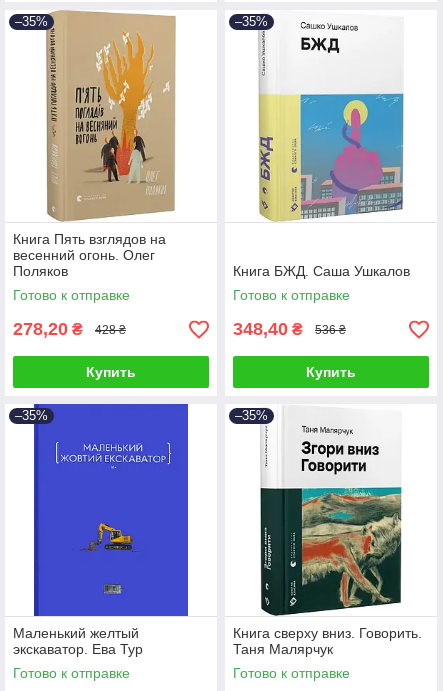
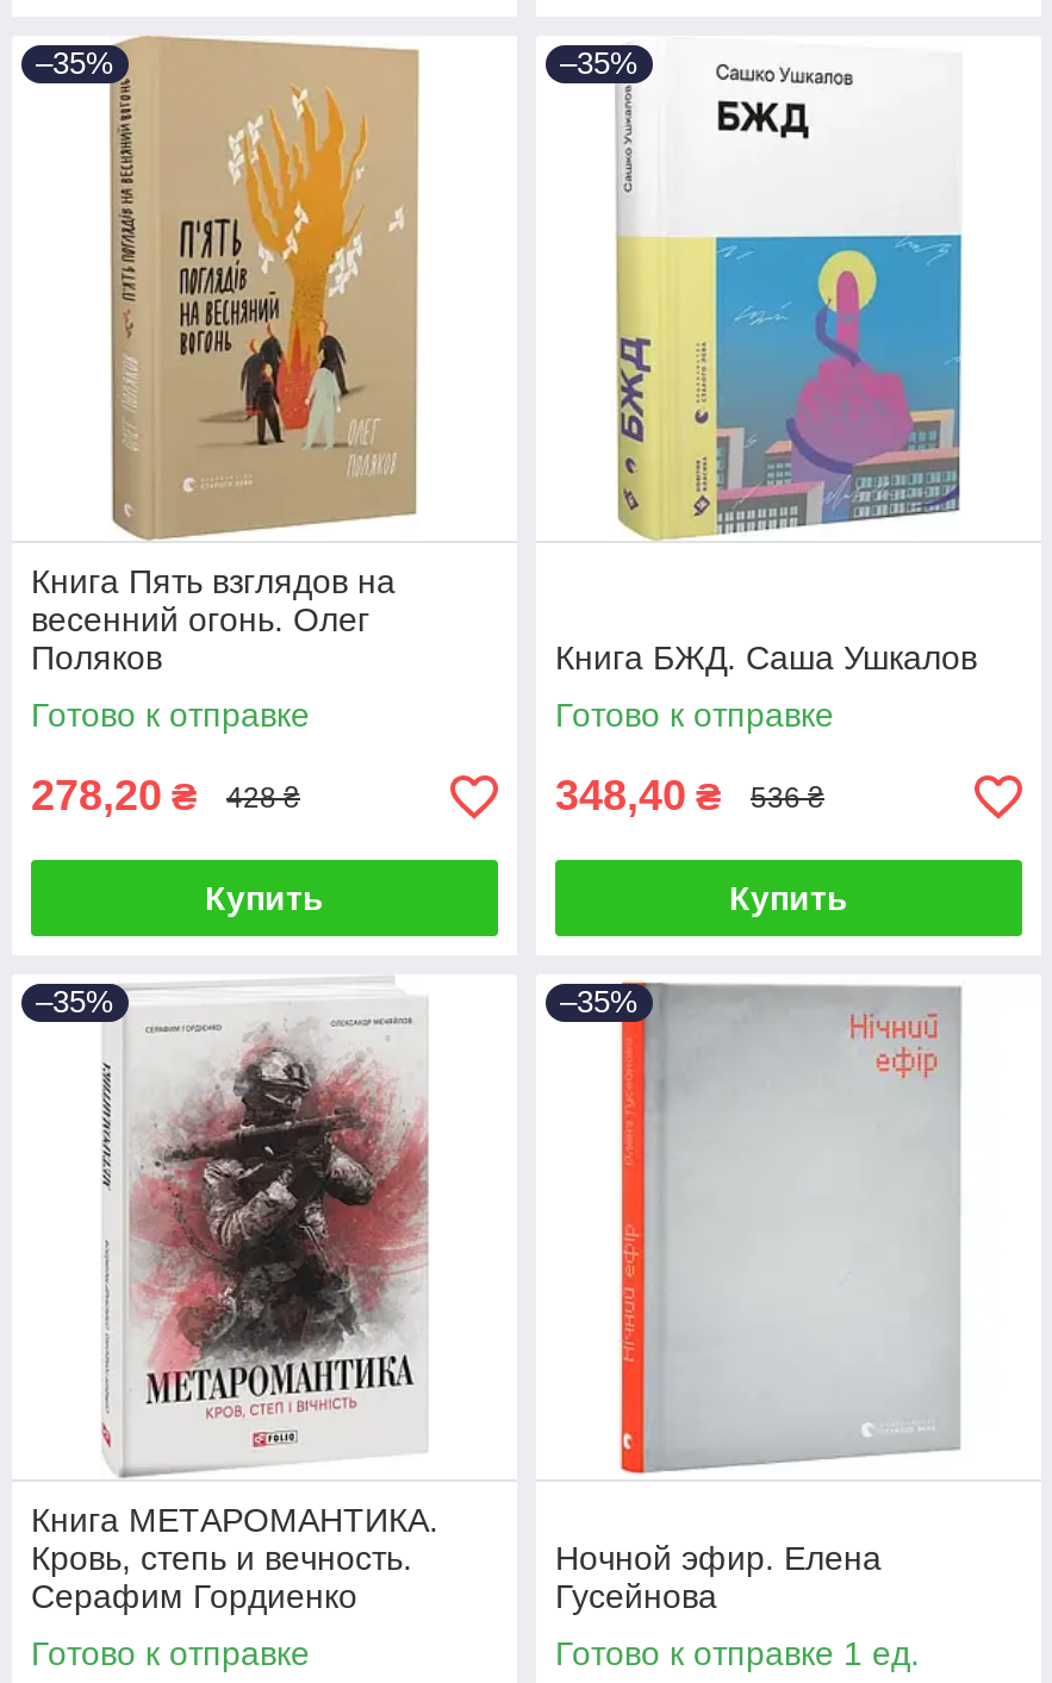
- [image]
- Маленький желтый
- экскаватор. Ева Тур
+ [image]
+ Книга МЕТАРОМАНТИКА.
+ Кровь, степь и вечность.
+ Серафим Гордиенко

- [image]
- Книга сверху вниз. Говорить.
- Таня Малярчук
+ [image]
+ Ночной эфир. Елена
+ Гусейнова

- Готово к отправке
+ Готово к отправке 1 ед.
